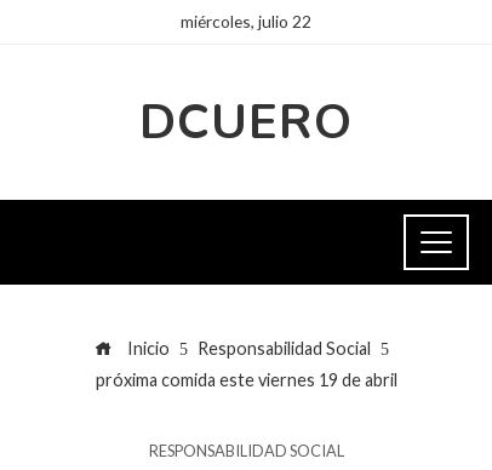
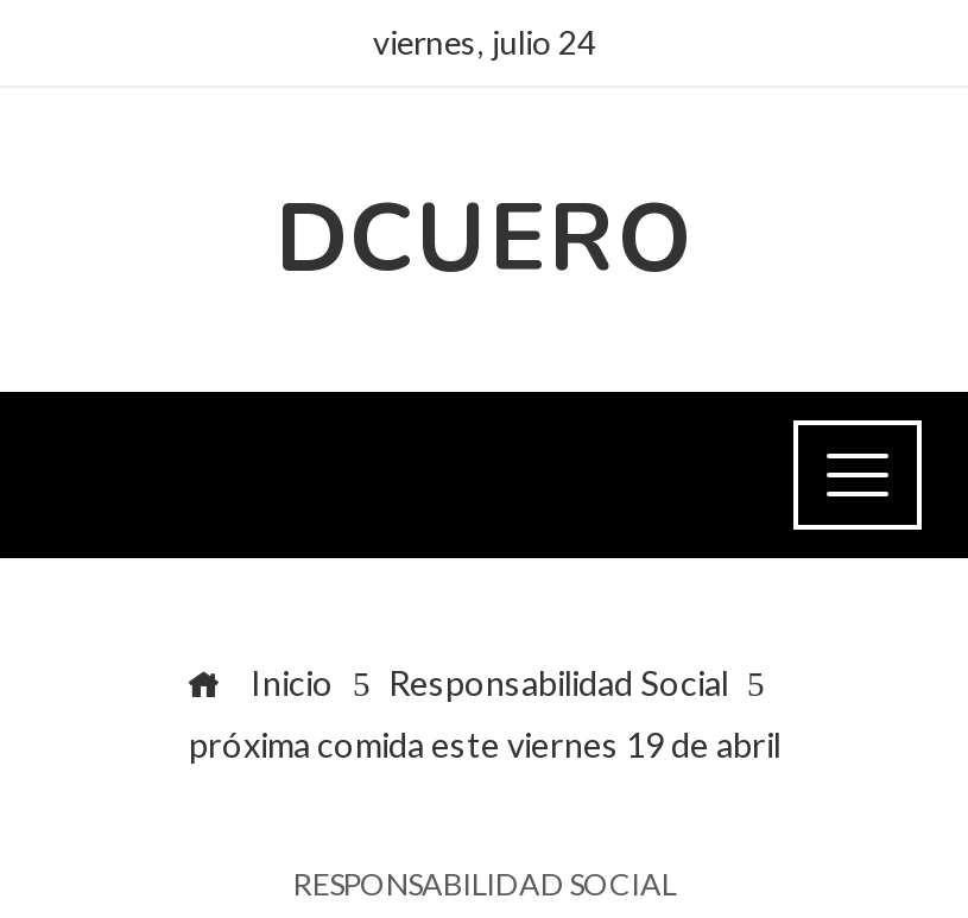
- miércoles, julio 22
+ viernes, julio 24
